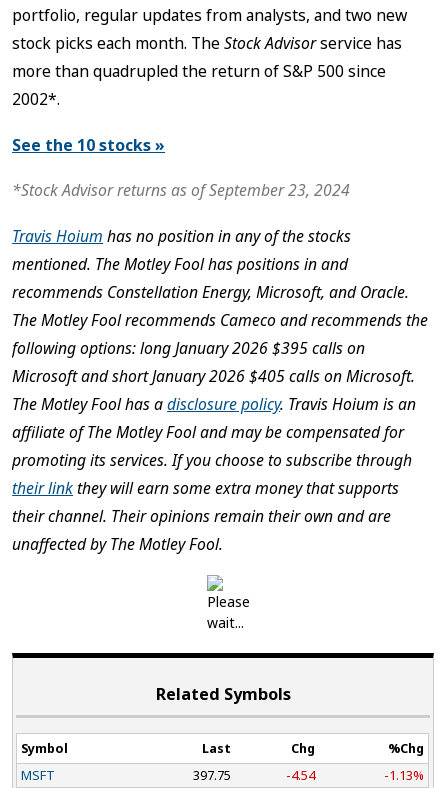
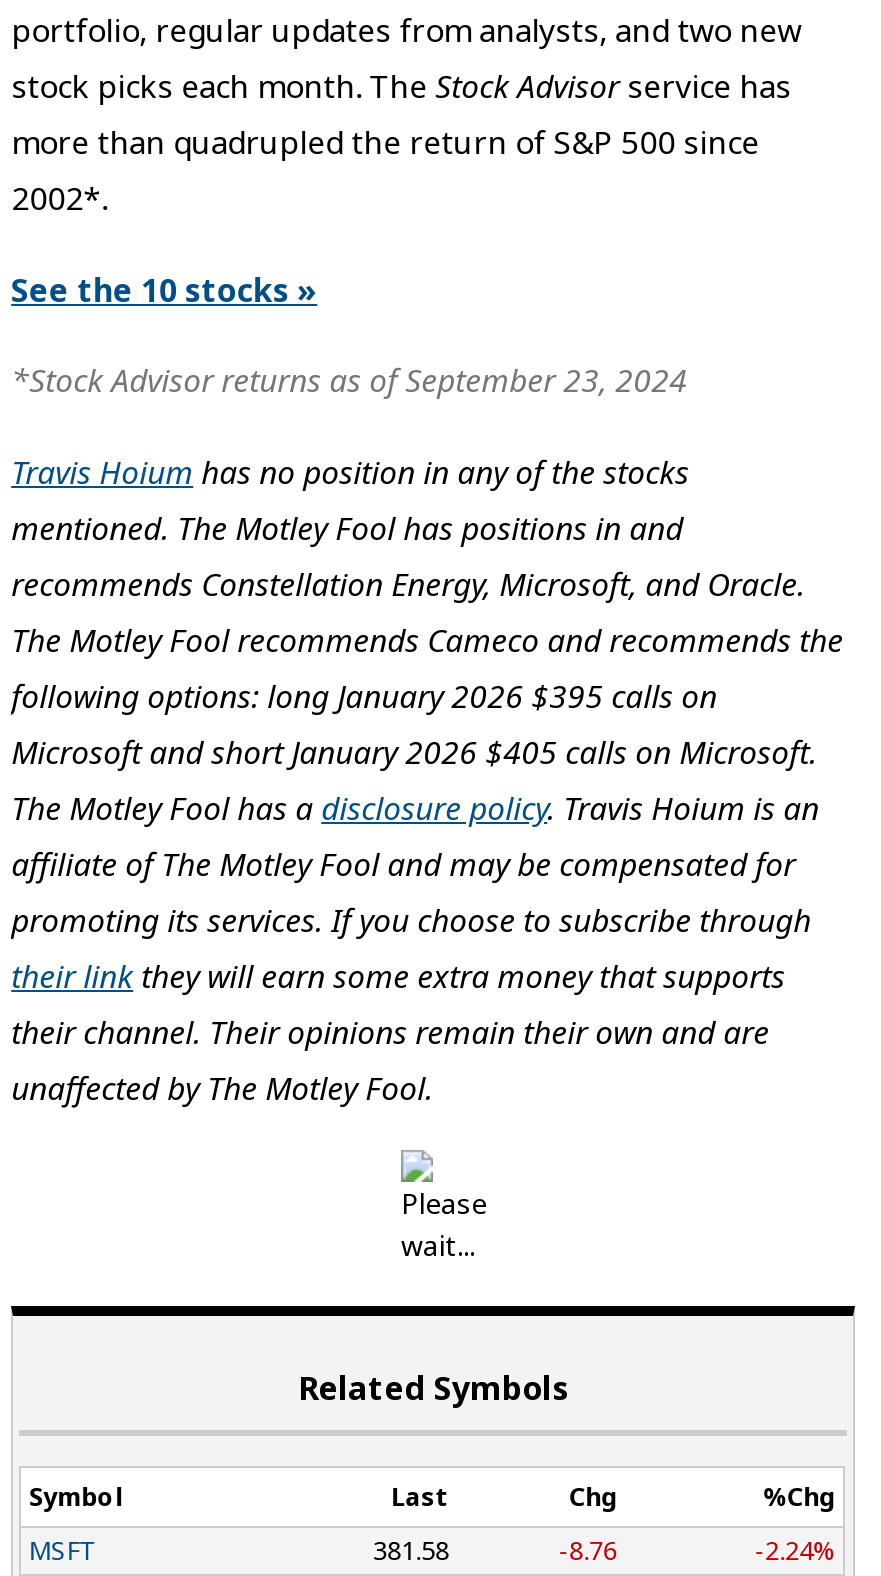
- 397.75
+ 381.58

- -4.54
+ -8.76

- -1.13%
+ -2.24%
